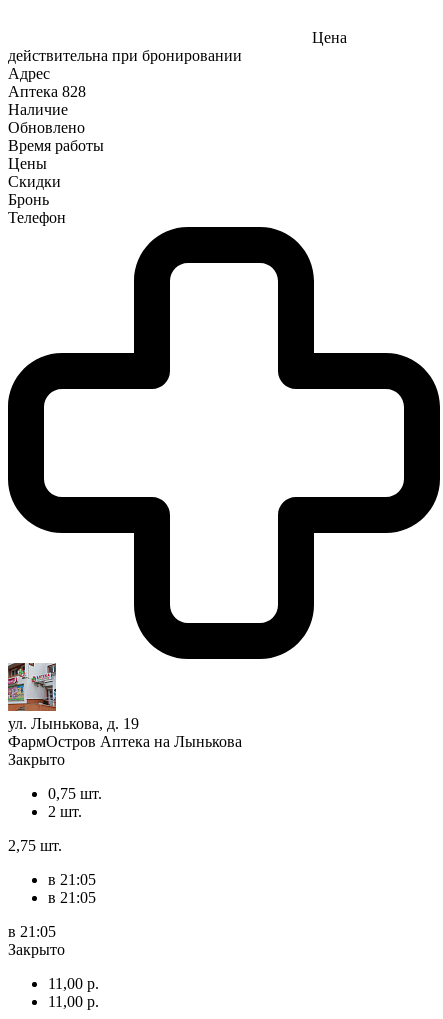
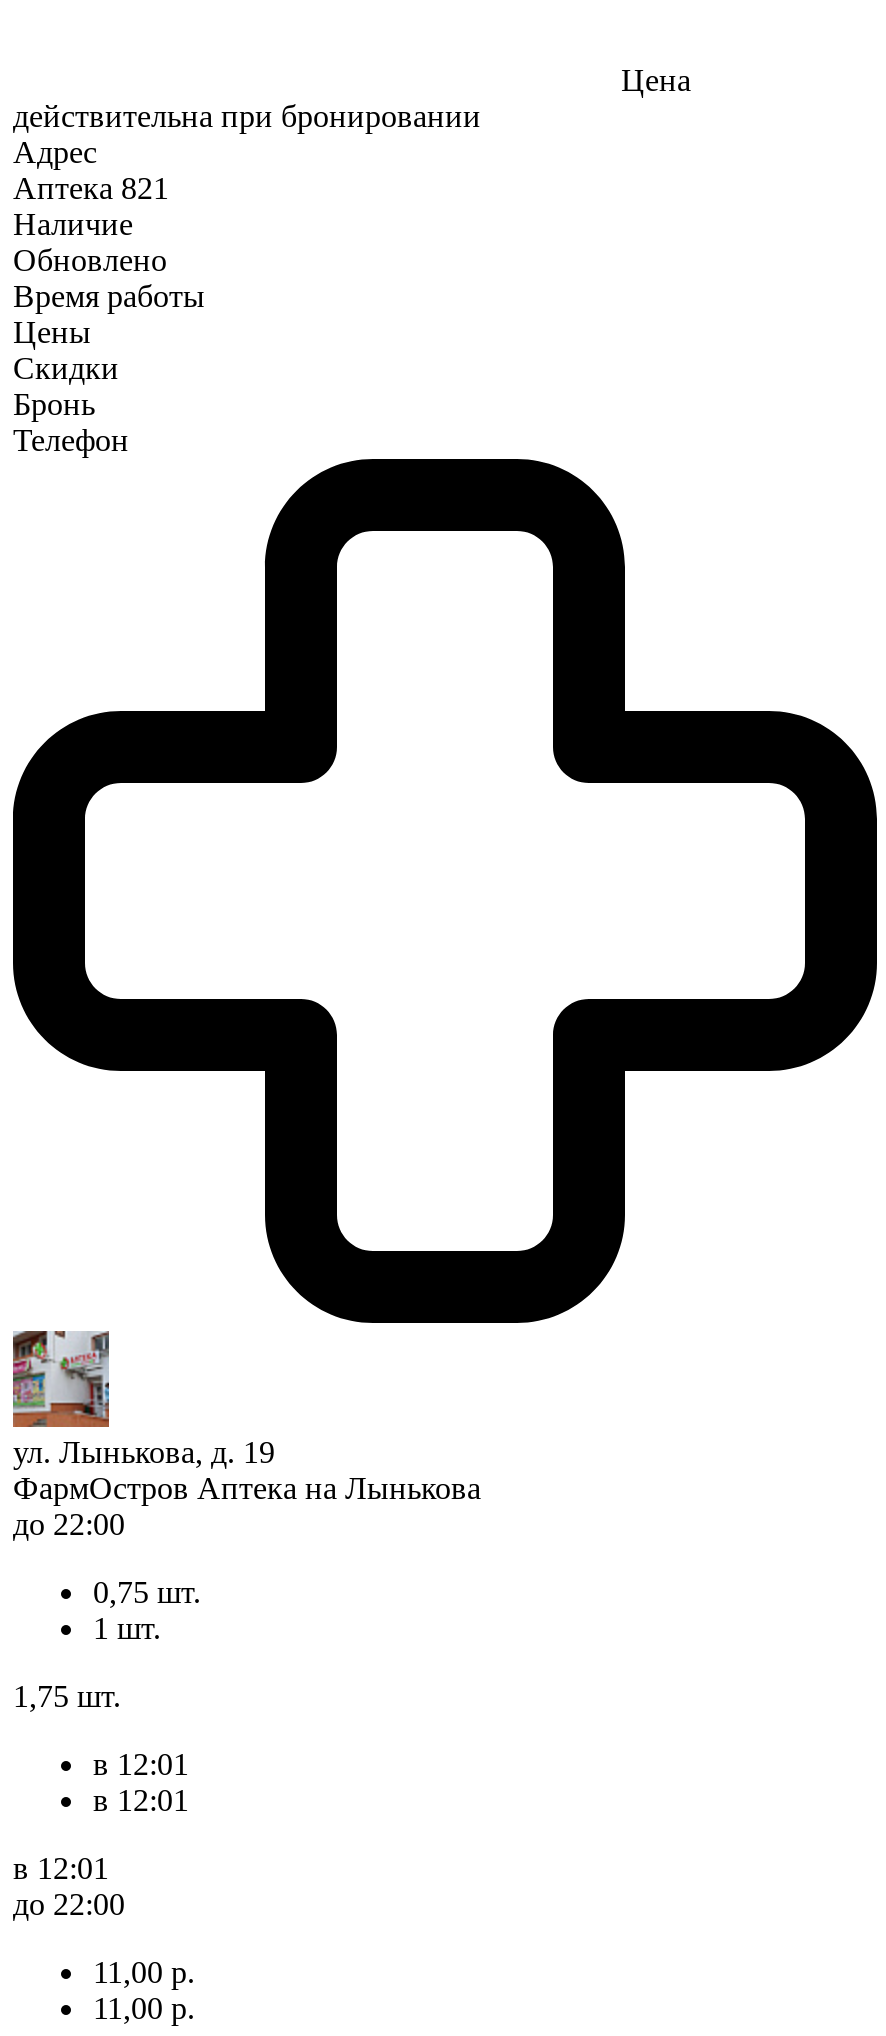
- Аптека 828
+ Аптека 821

- Закрыто
+ до 22:00

- 2 шт.
+ 1 шт.

- 2,75 шт.
+ 1,75 шт.

- в 21:05
- в 21:05
+ в 12:01
+ в 12:01

- в 21:05
- Закрыто
+ в 12:01
+ до 22:00
